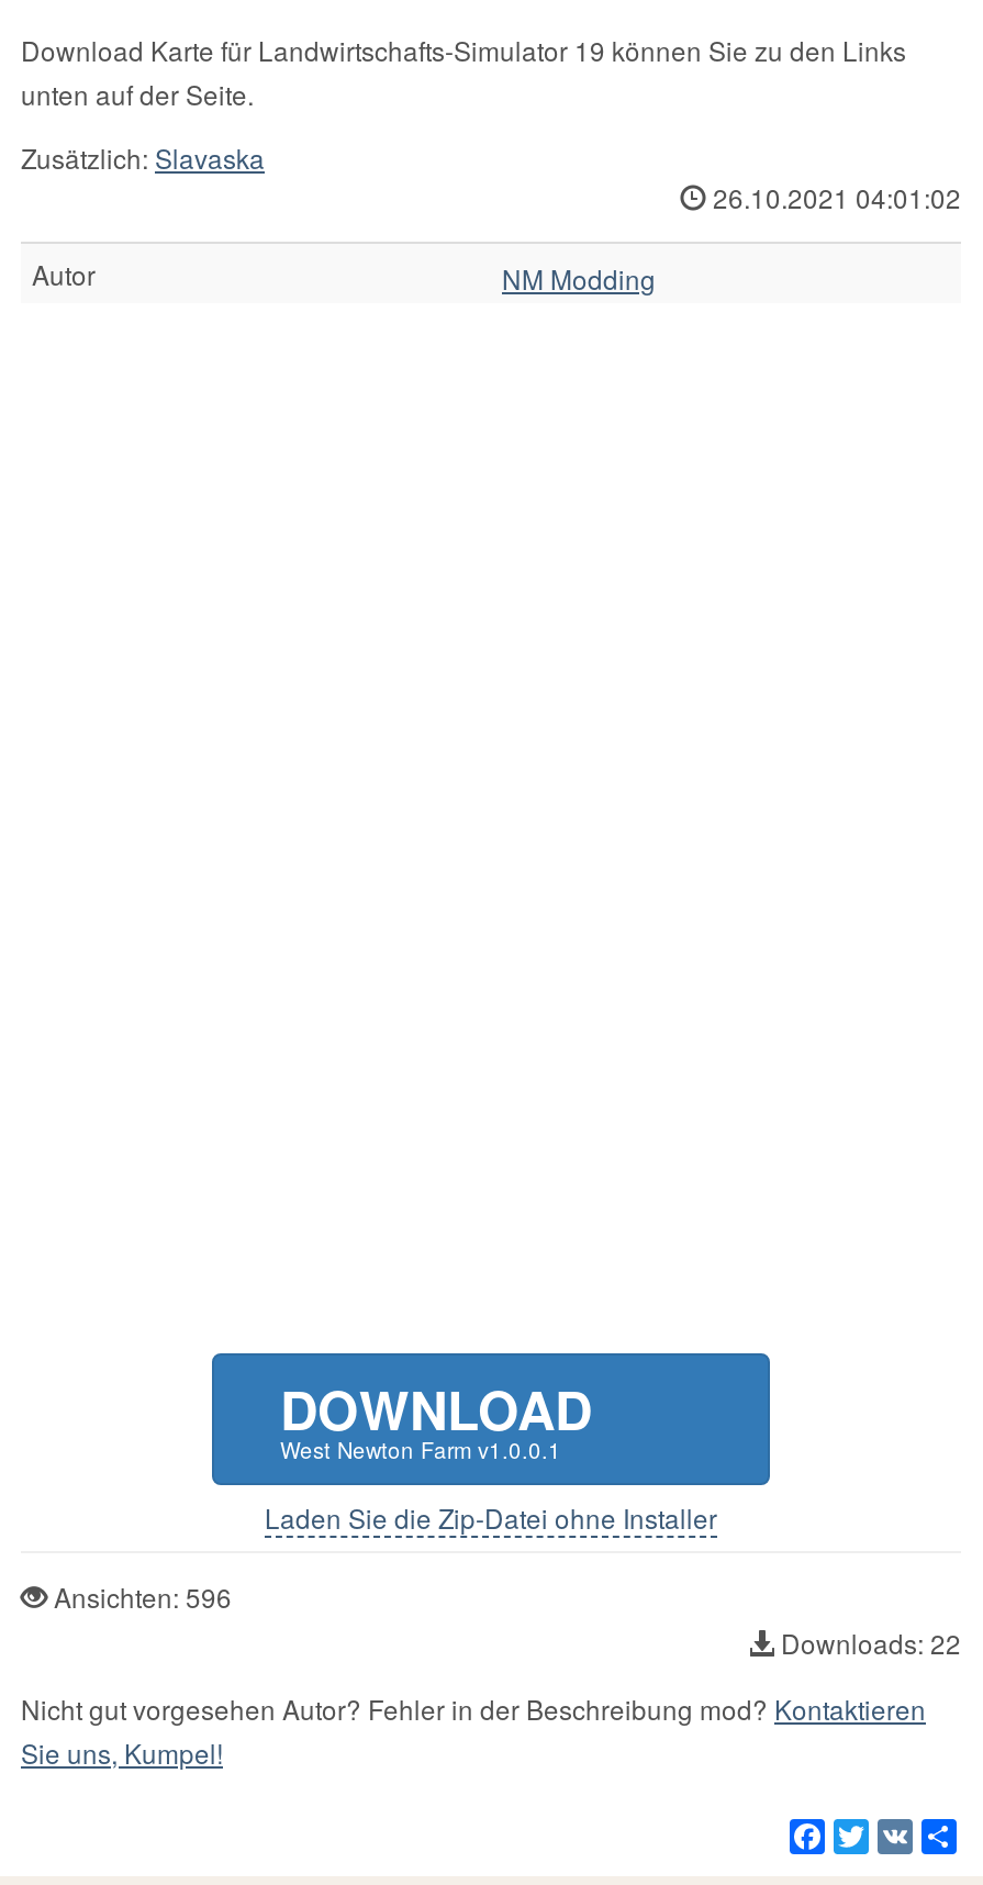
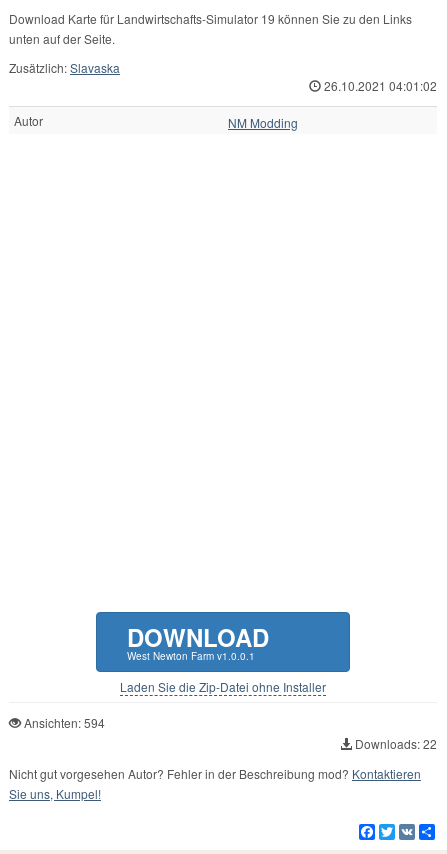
- Ansichten: 596
+ Ansichten: 594
